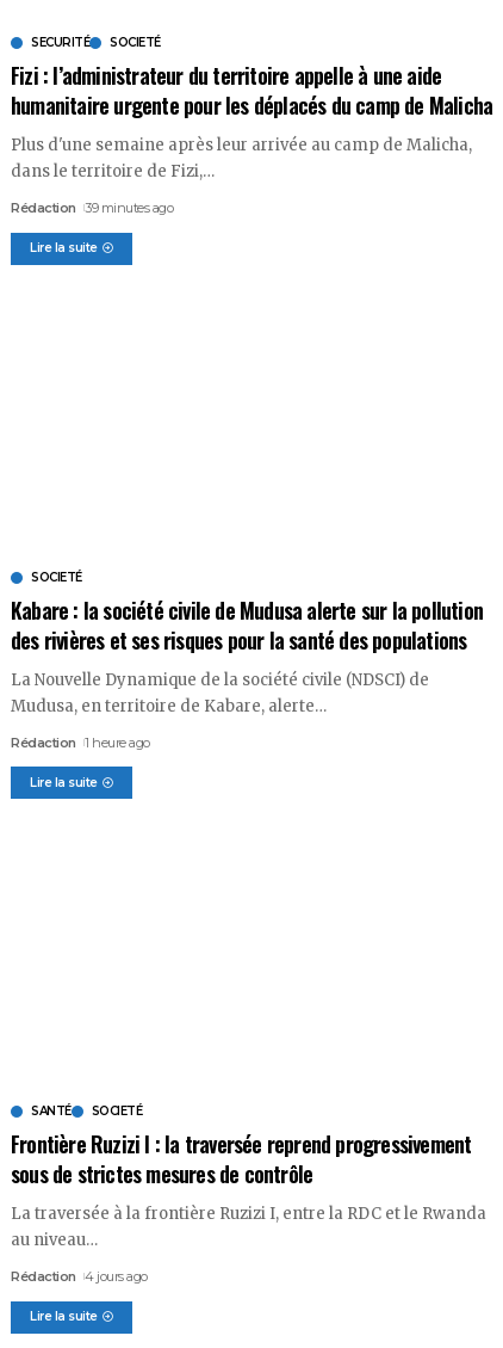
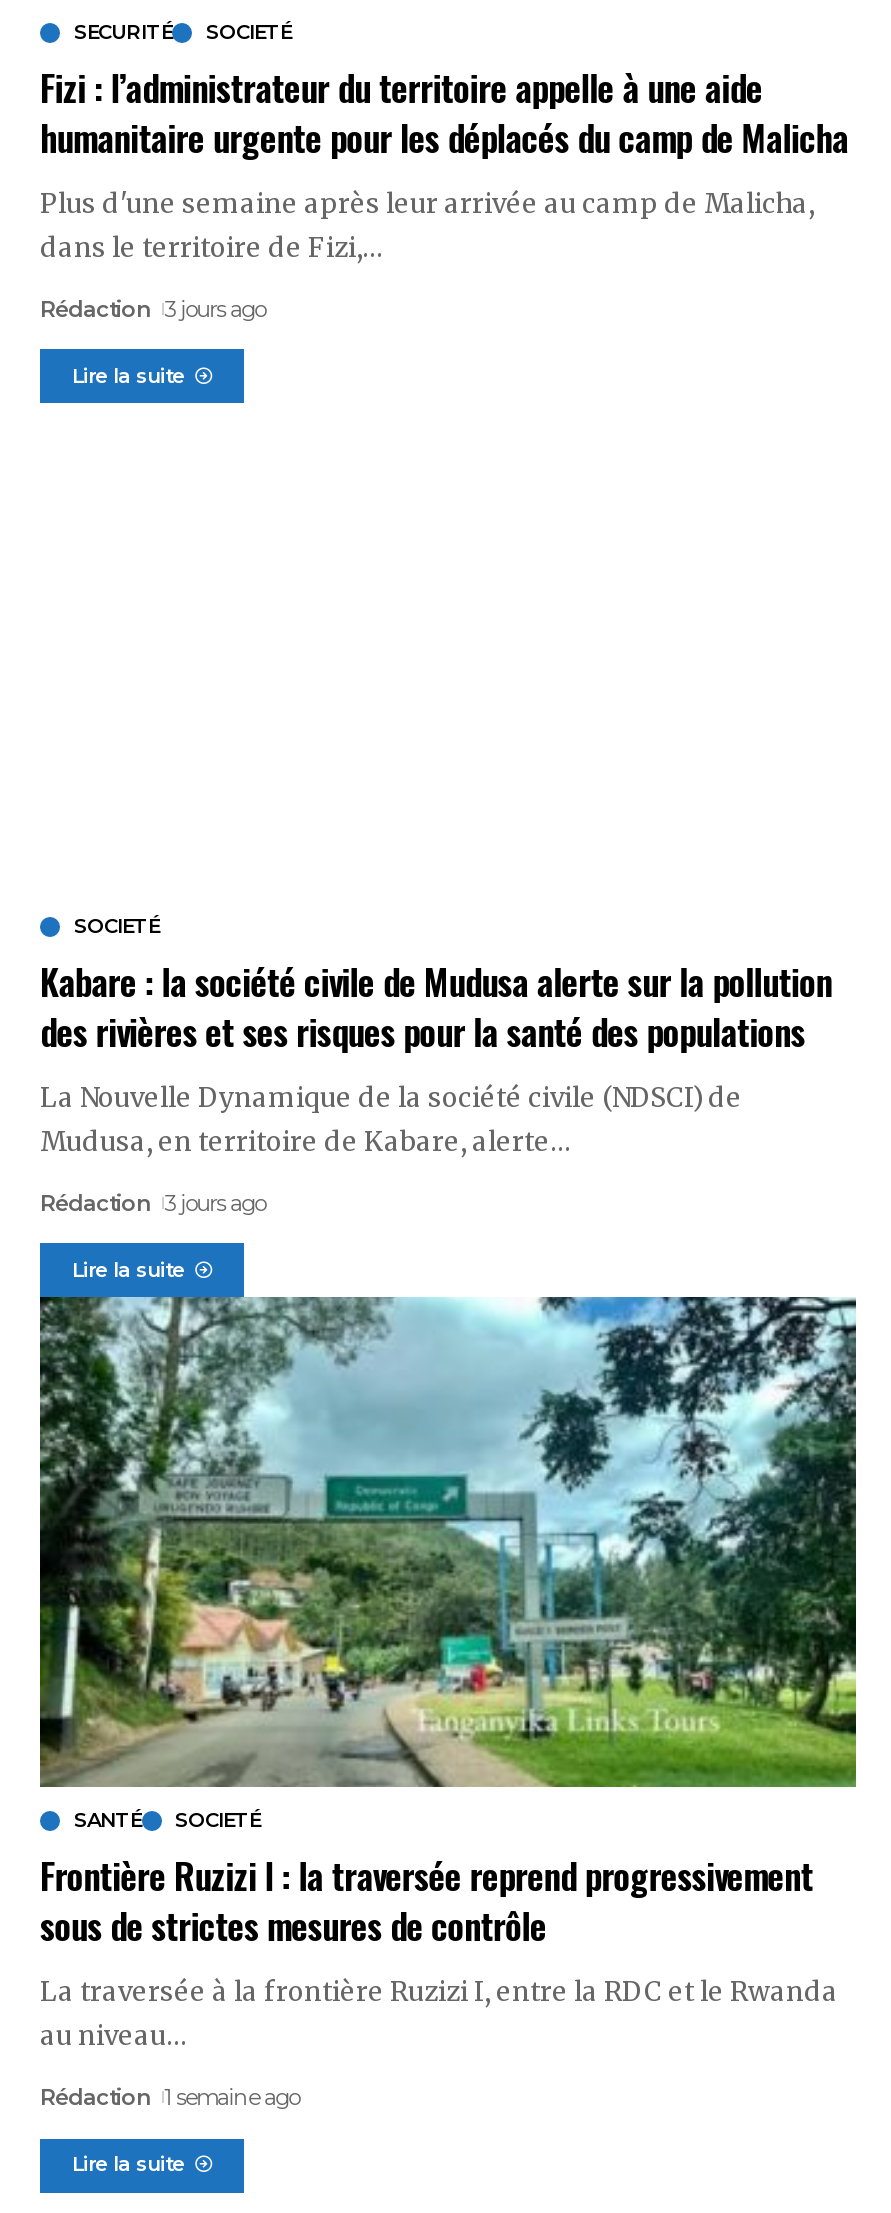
- Rédaction 39 minutes ago
+ Rédaction 3 jours ago

- Rédaction 1 heure ago
+ Rédaction 3 jours ago

+ [image]

- Rédaction 4 jours ago
+ Rédaction 1 semaine ago
